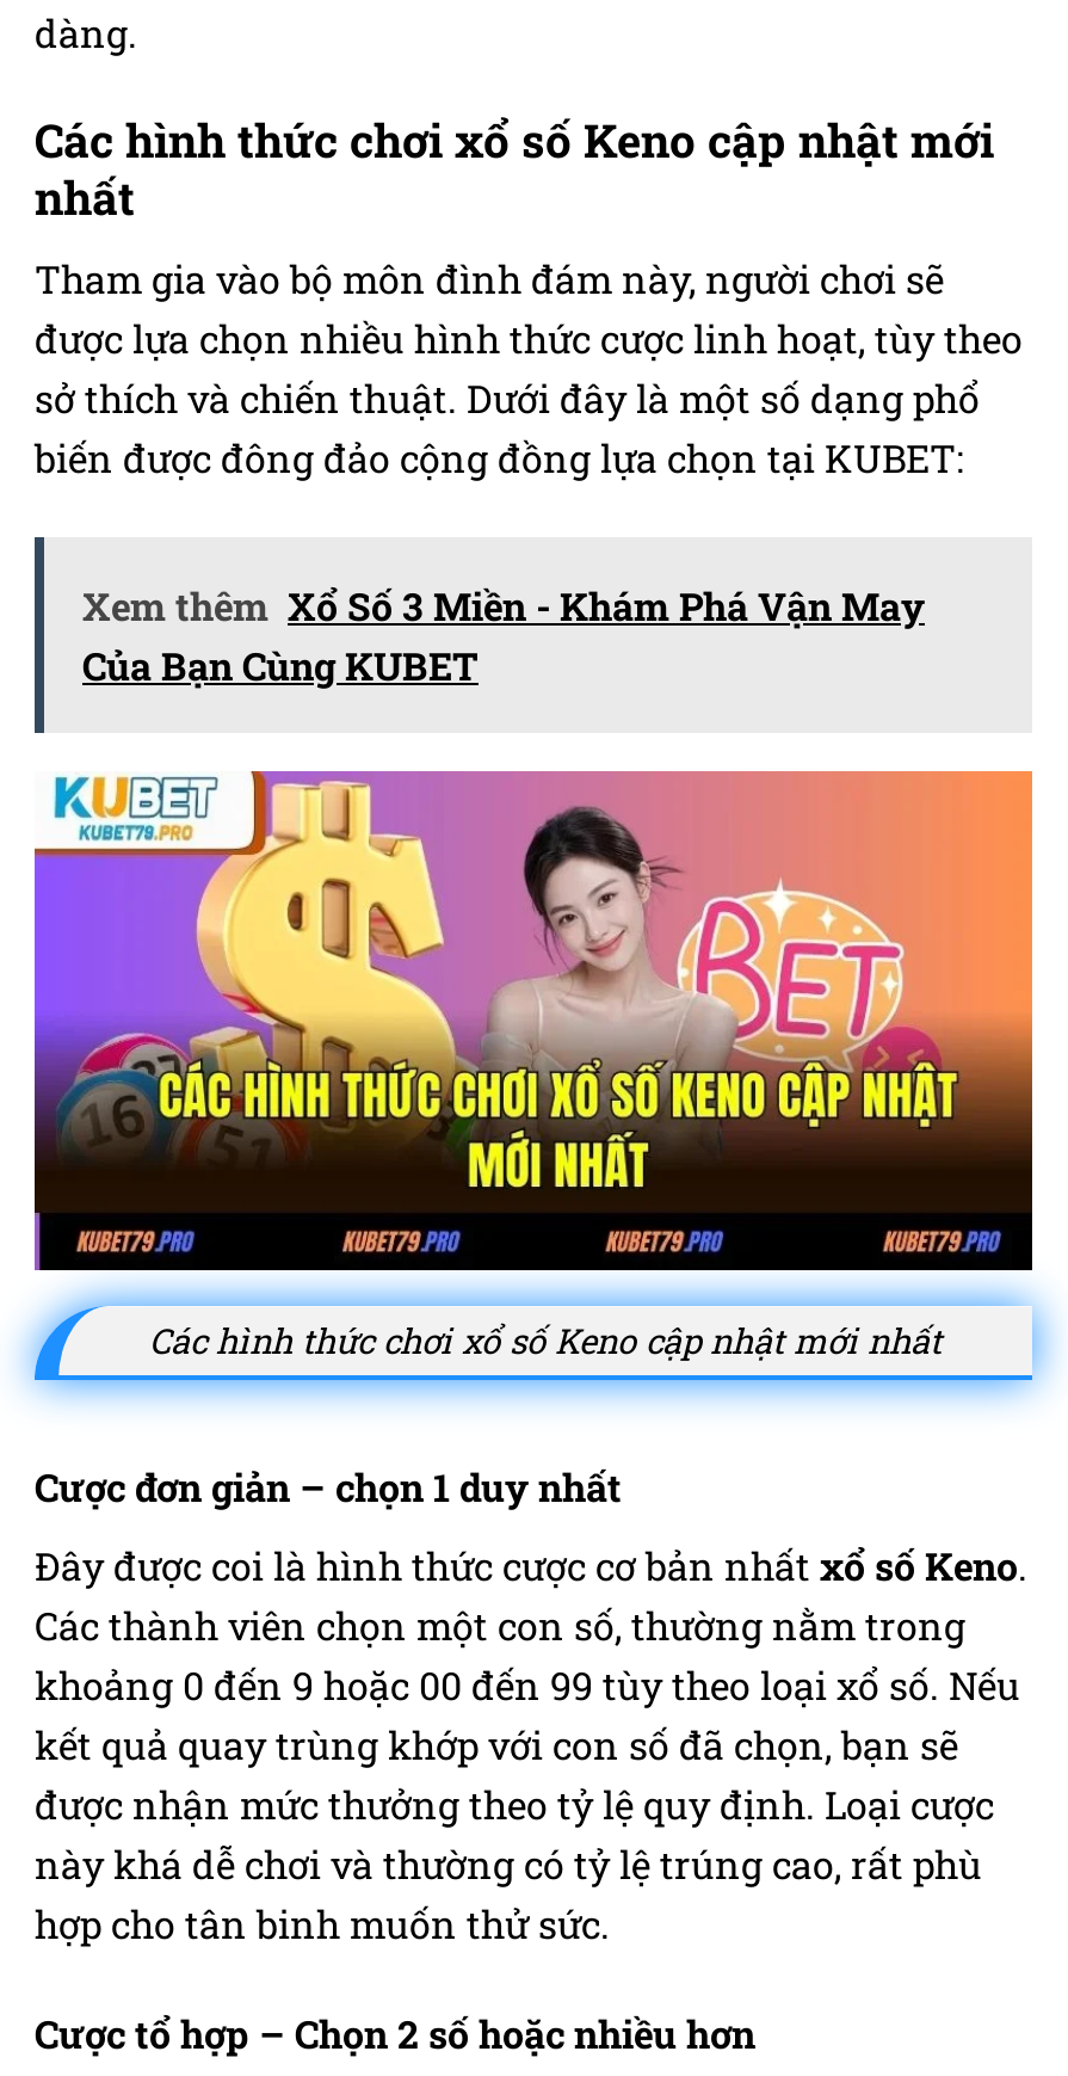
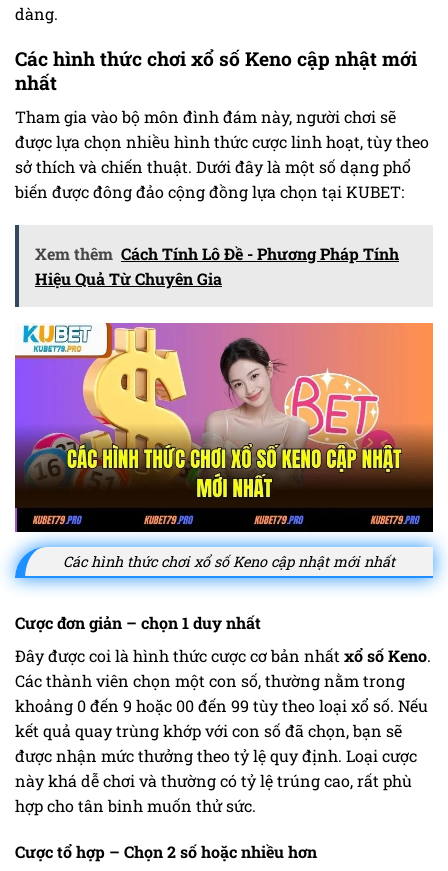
- Xem thêm Xổ Số 3 Miền - Khám Phá Vận May
- Của Bạn Cùng KUBET
+ Xem thêm Cách Tính Lô Đề - Phương Pháp Tính
+ Hiệu Quả Từ Chuyên Gia
